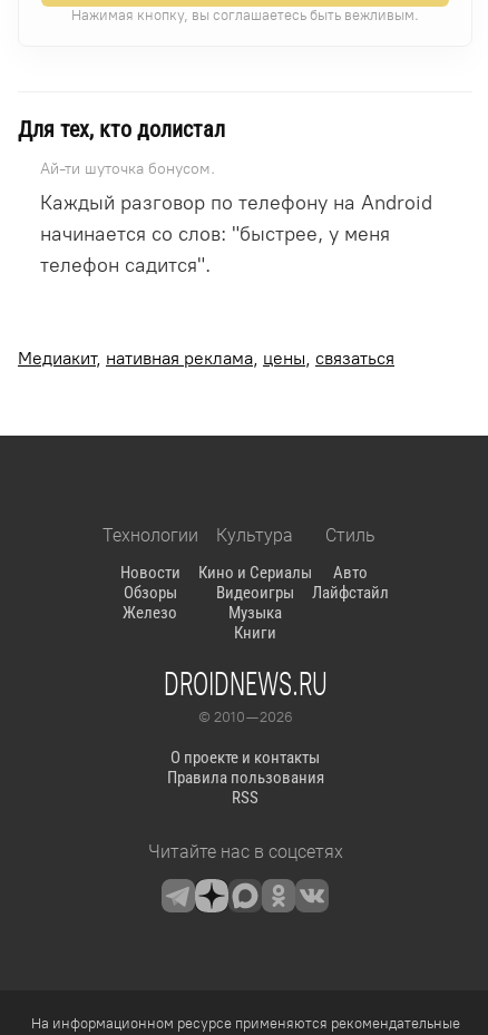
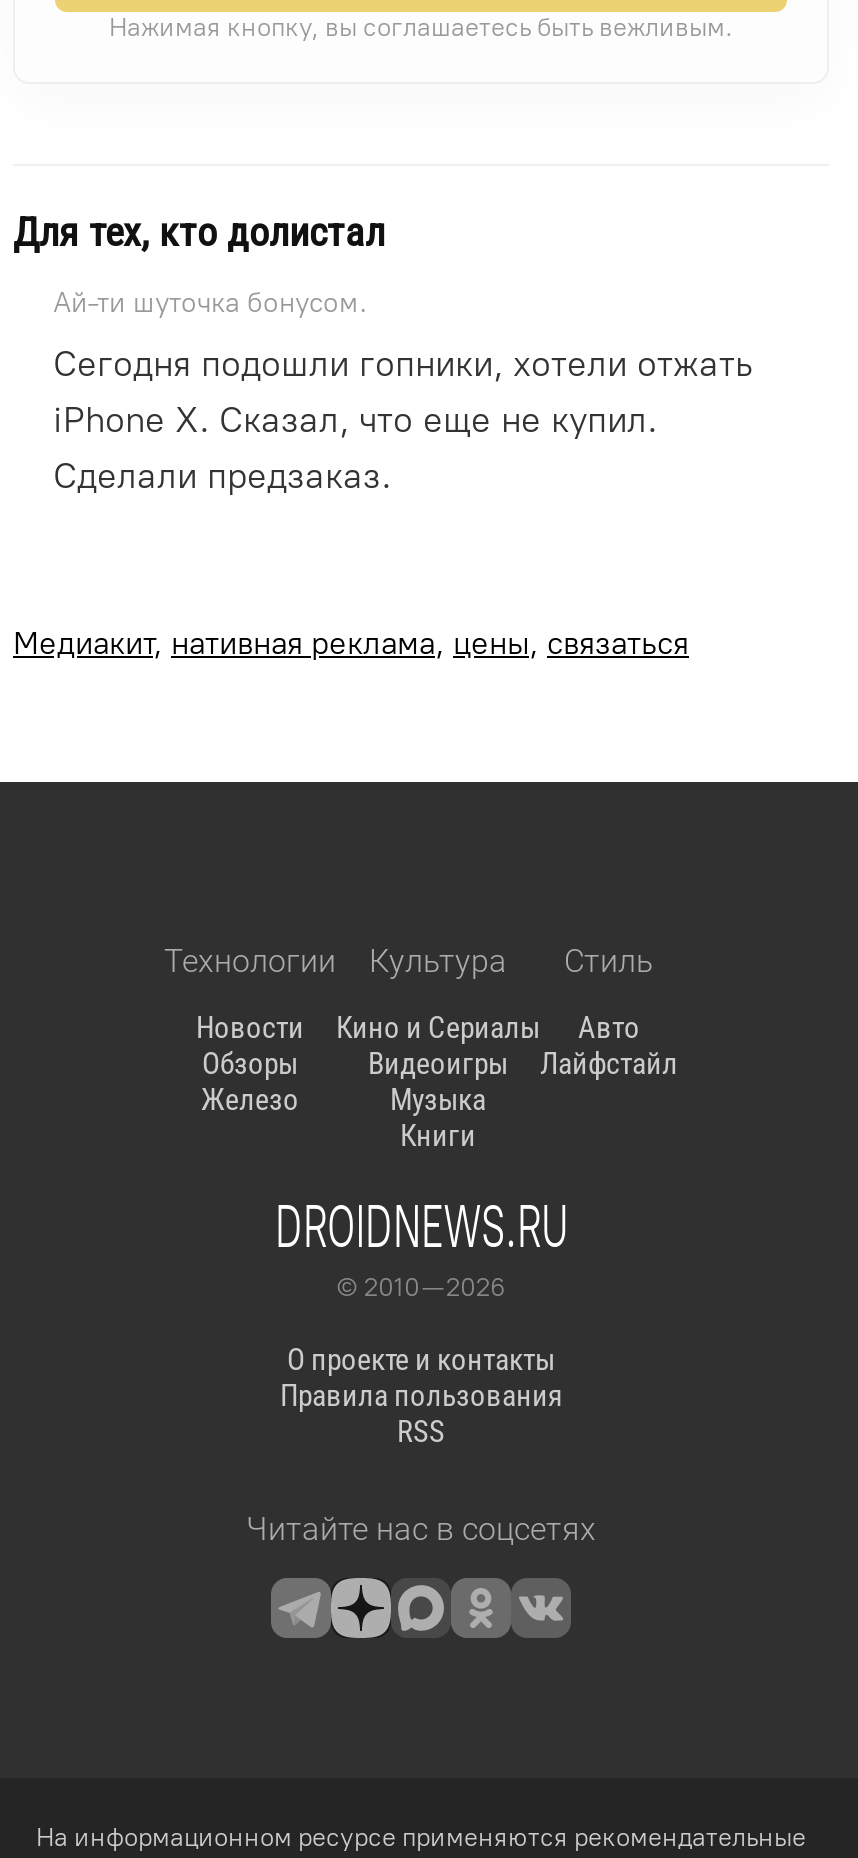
- Каждый разговор по телефону на Android
- начинается со слов: "быстрее, у меня
- телефон садится".
+ Сегодня подошли гопники, хотели отжать
+ iPhone X. Сказал, что еще не купил.
+ Сделали предзаказ.
